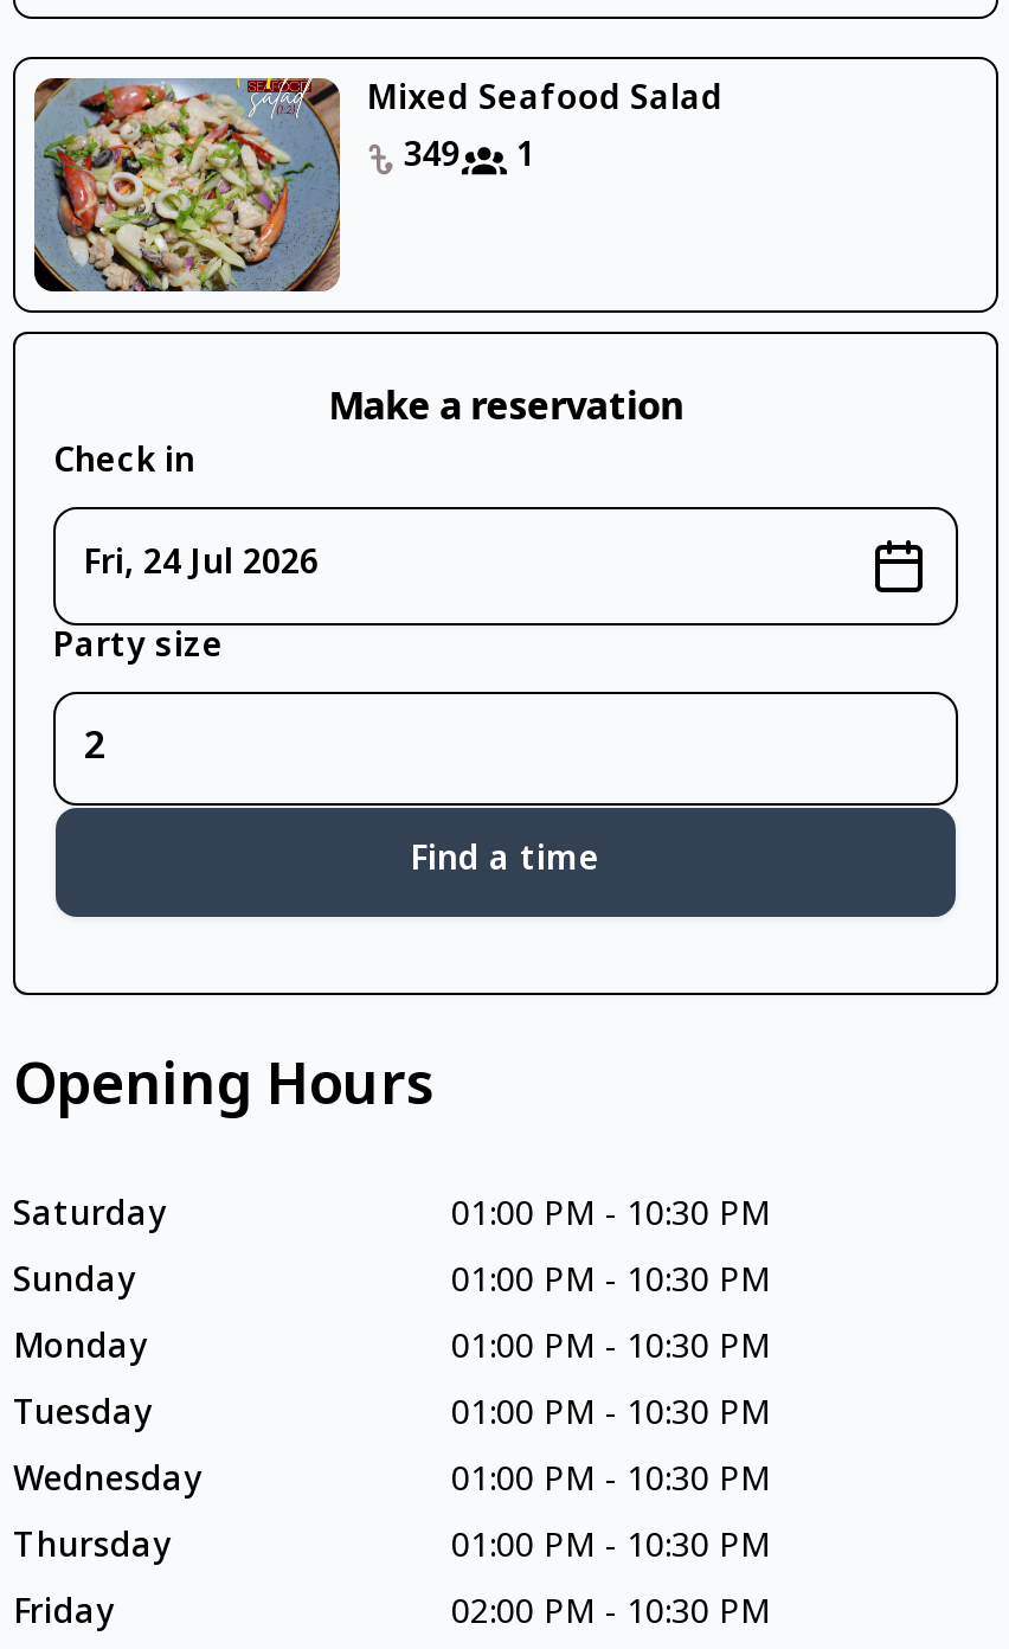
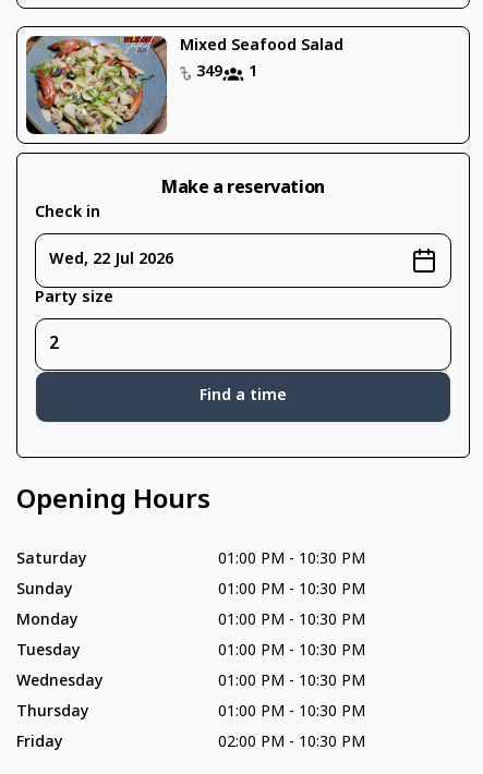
- Fri, 24 Jul 2026
+ Wed, 22 Jul 2026
